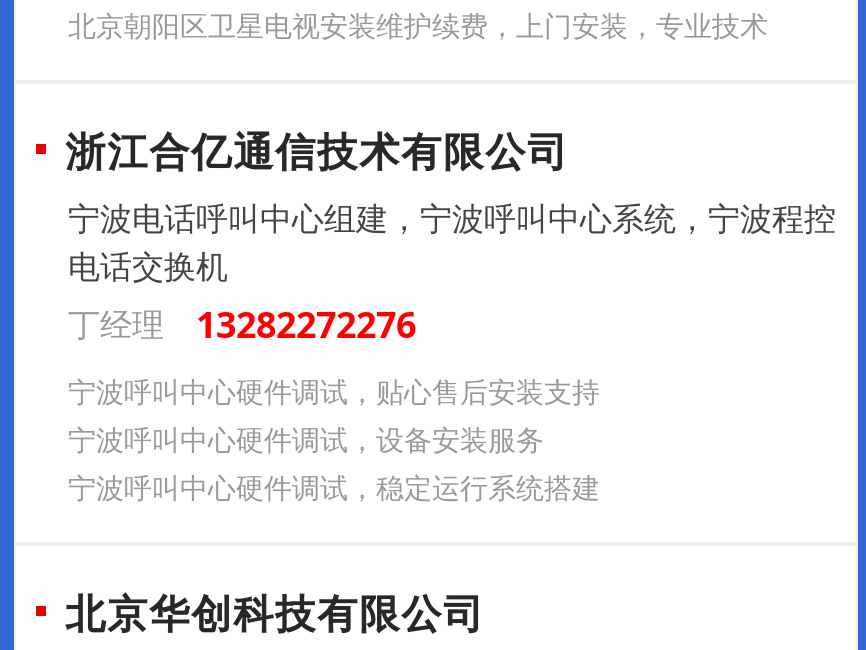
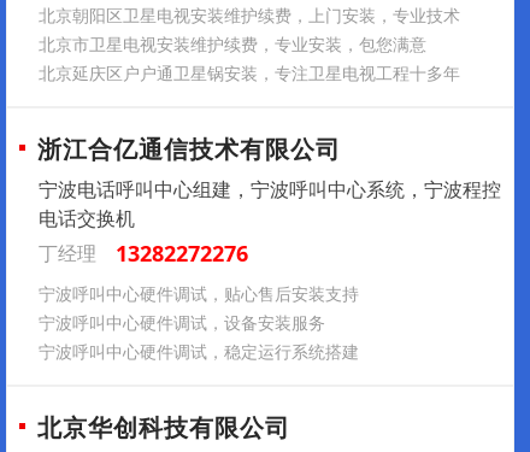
+ 北京市卫星电视安装维护续费，专业安装，包您满意
+ 北京延庆区户户通卫星锅安装，专注卫星电视工程十多年
